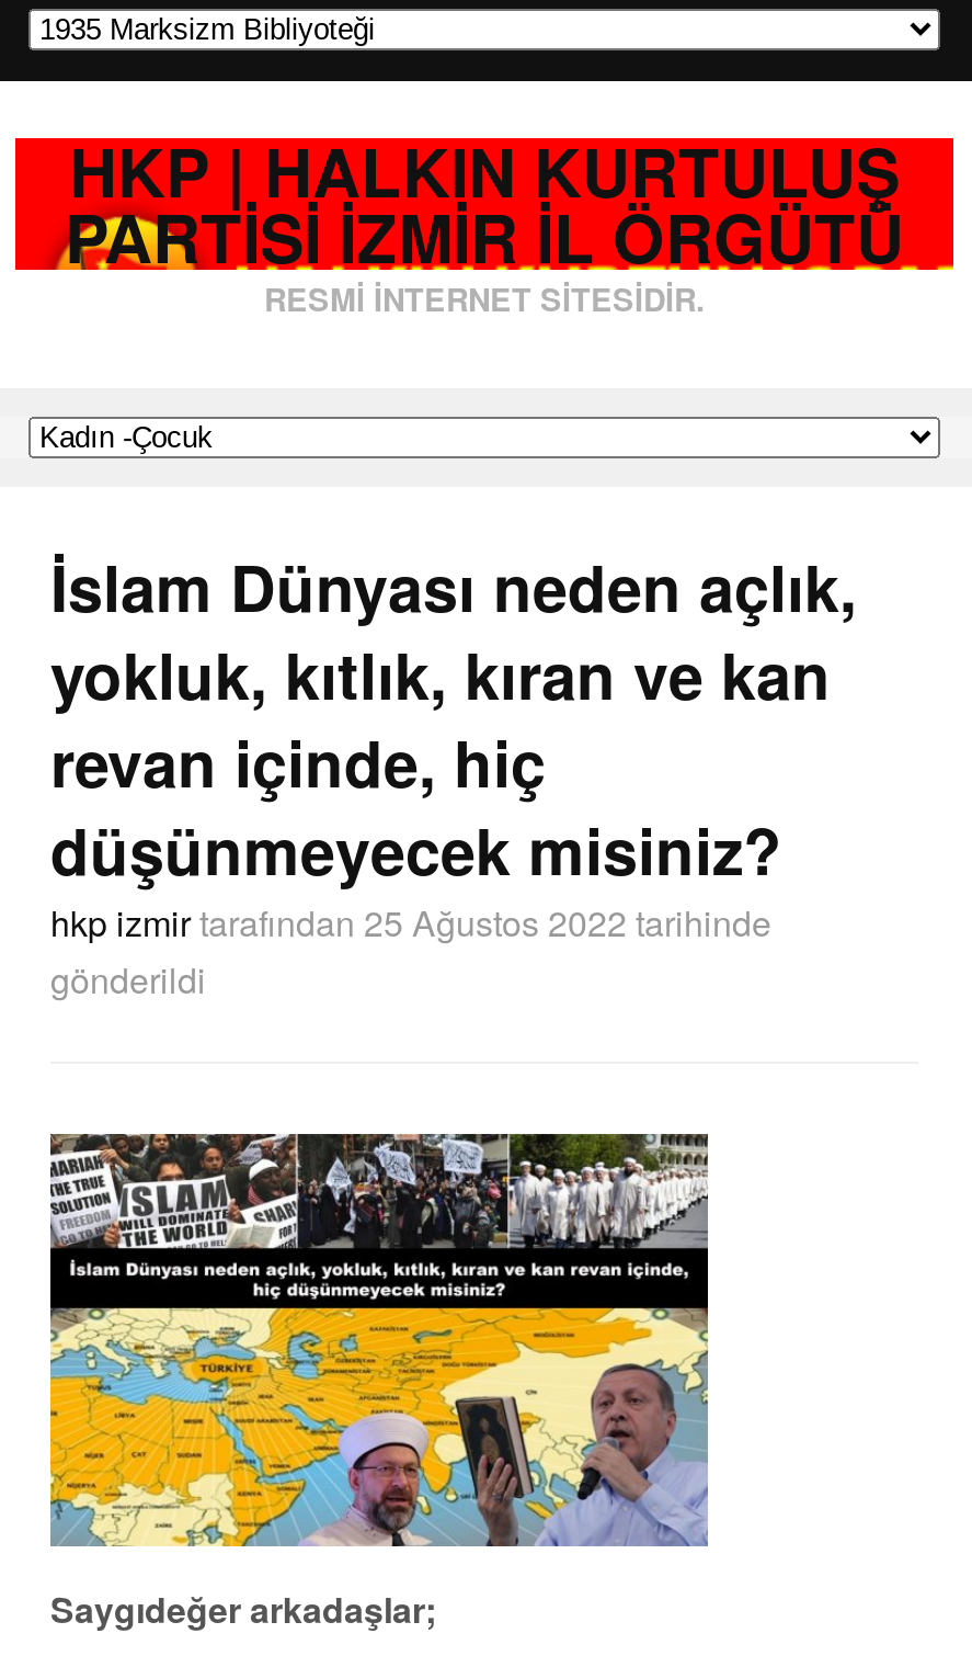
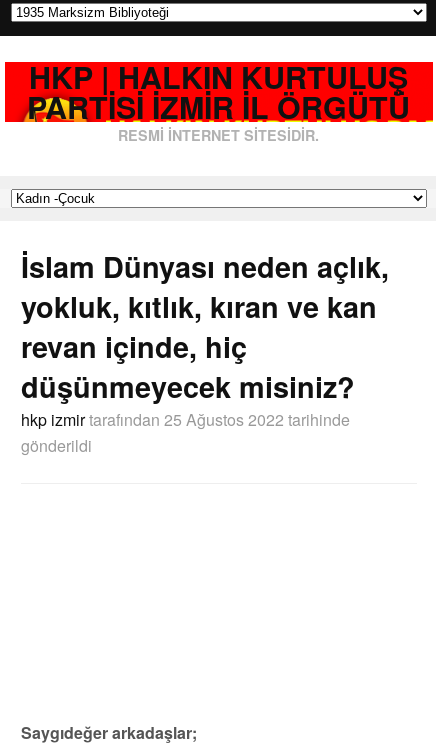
- [image]
